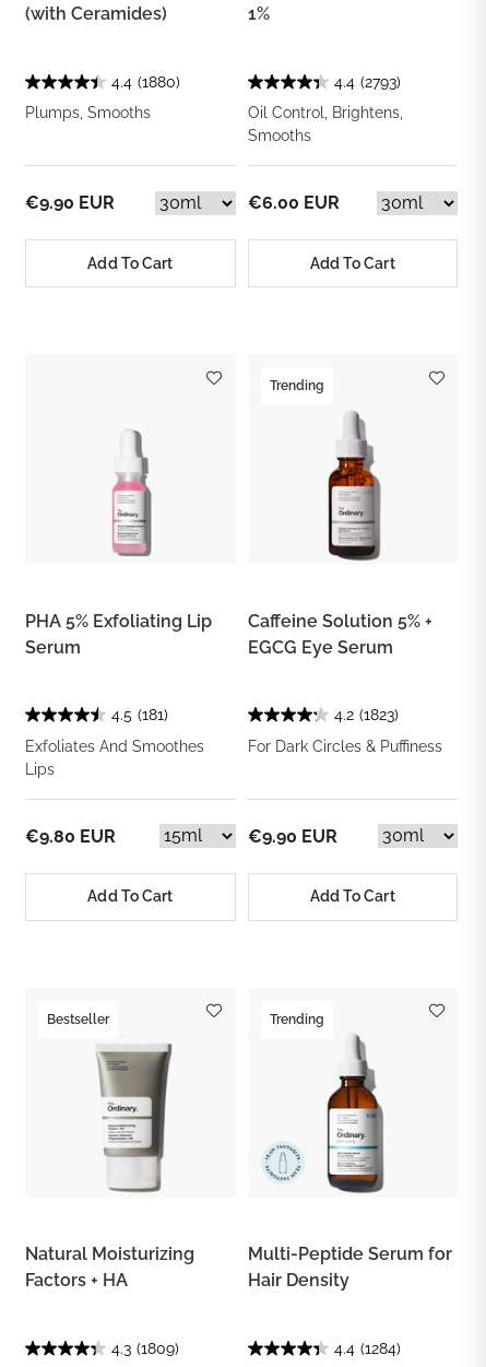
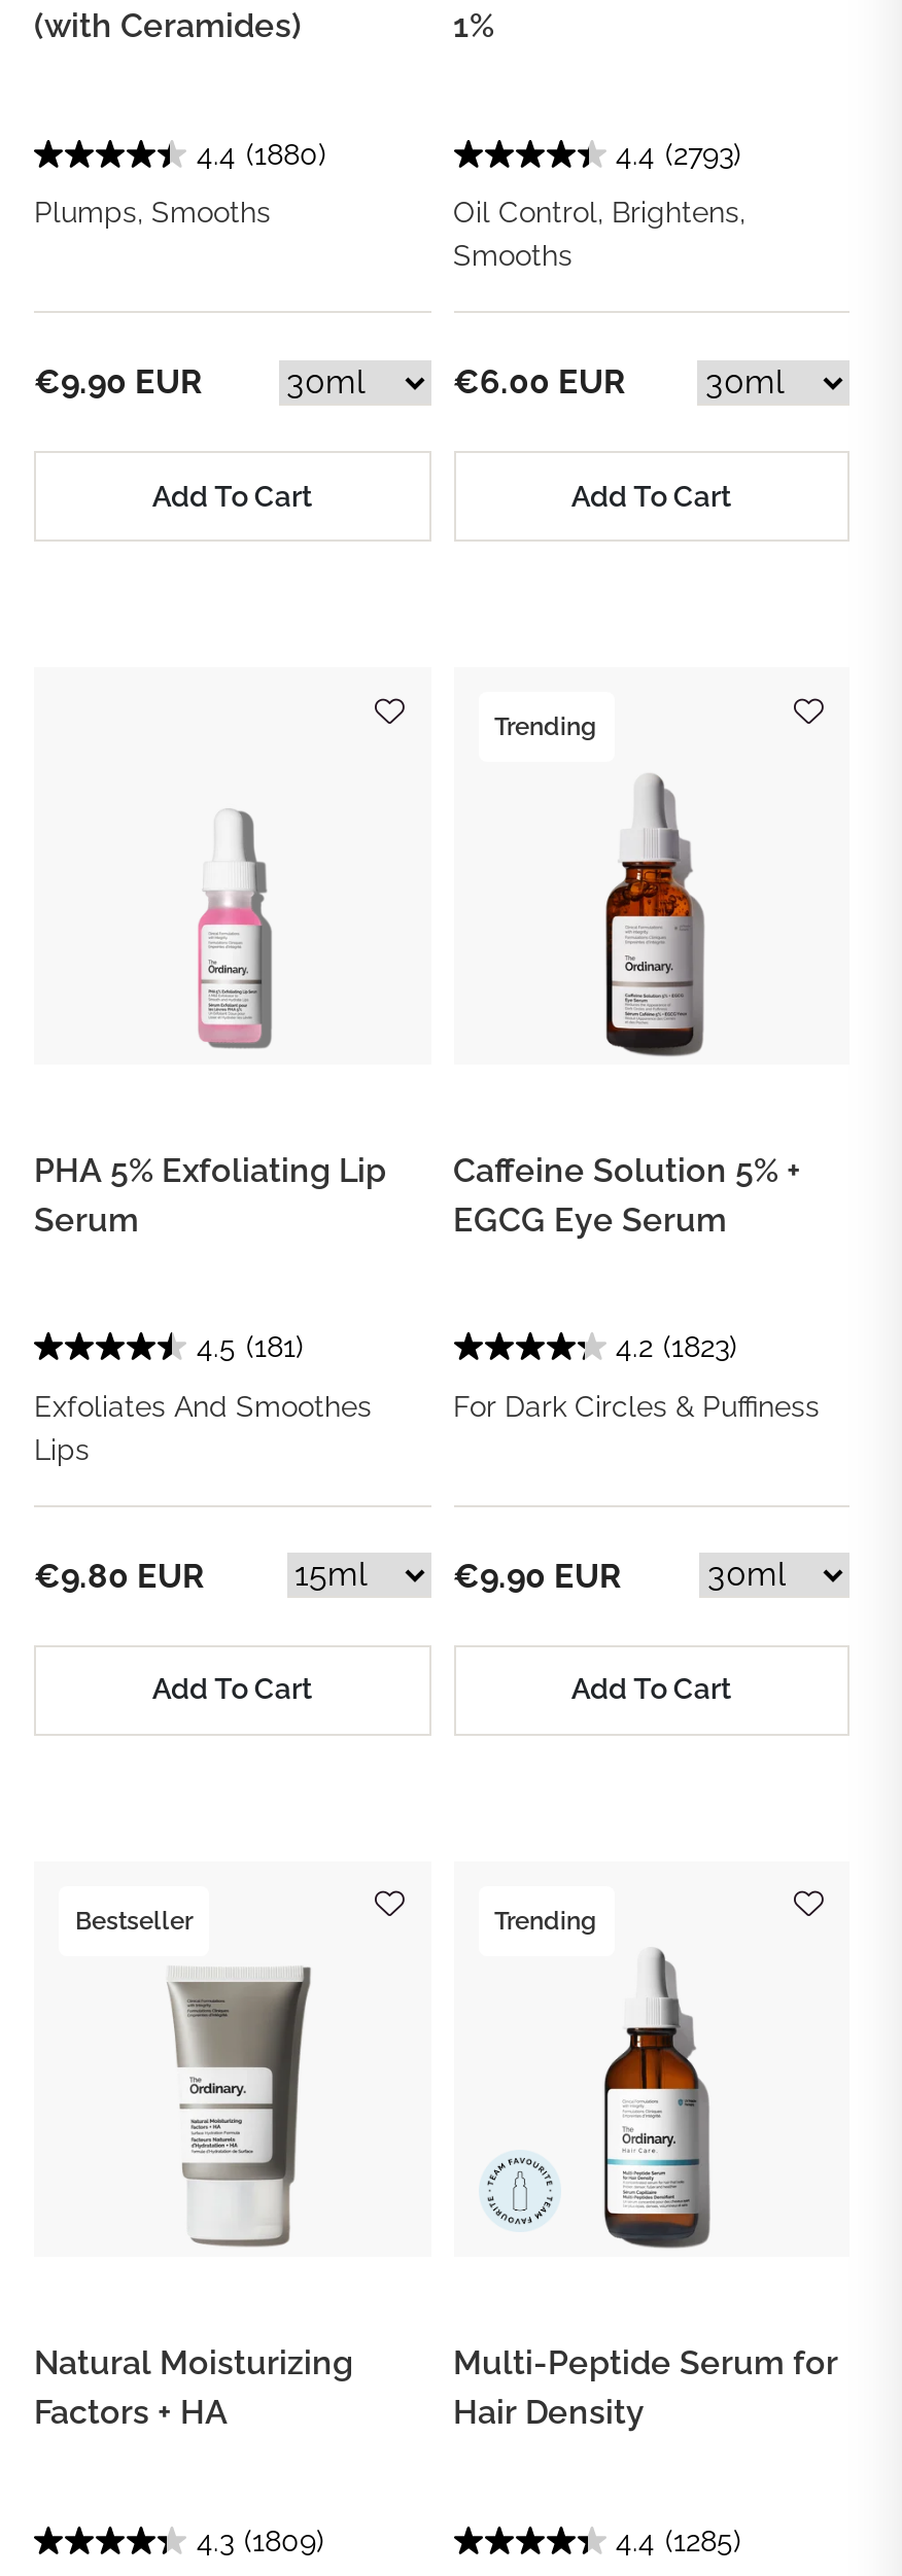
- 4.4 (1284)
+ 4.4 (1285)
